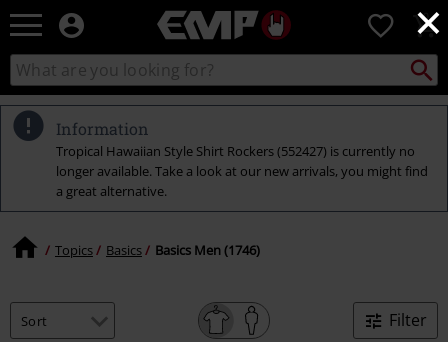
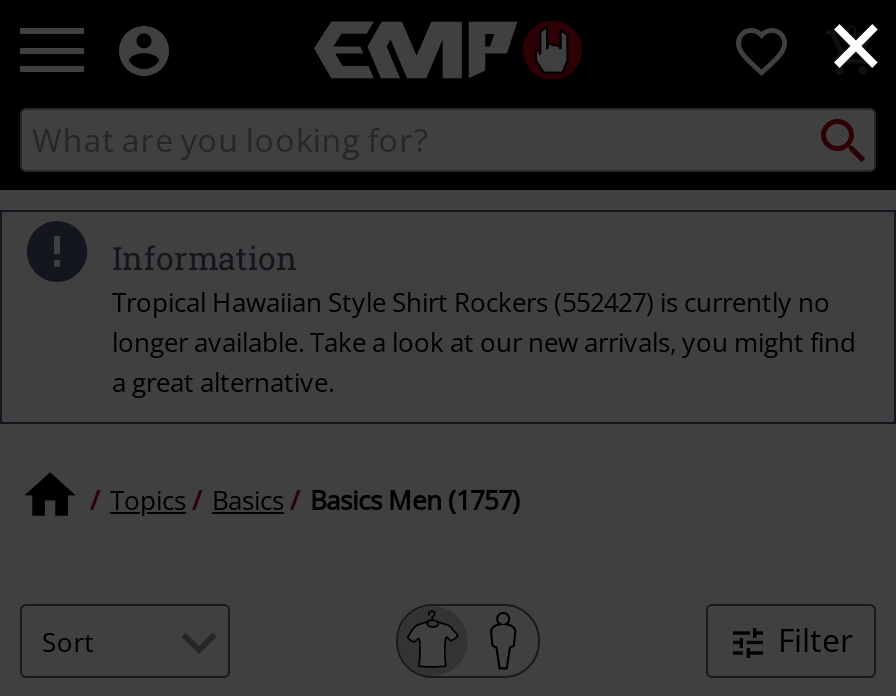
- Topics Basics Basics Men (1746)
+ Topics Basics Basics Men (1757)
